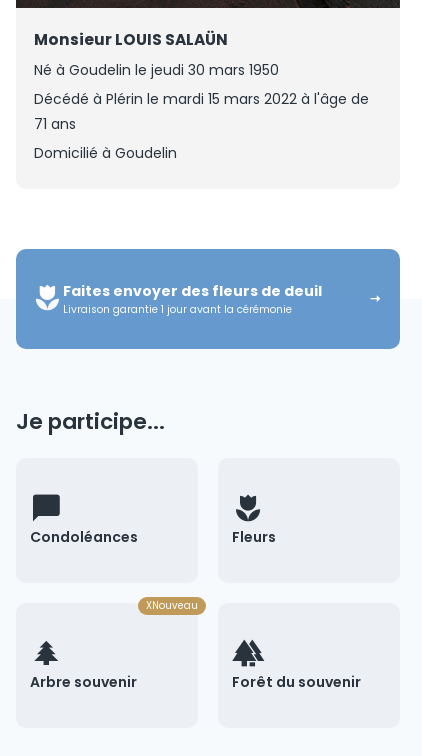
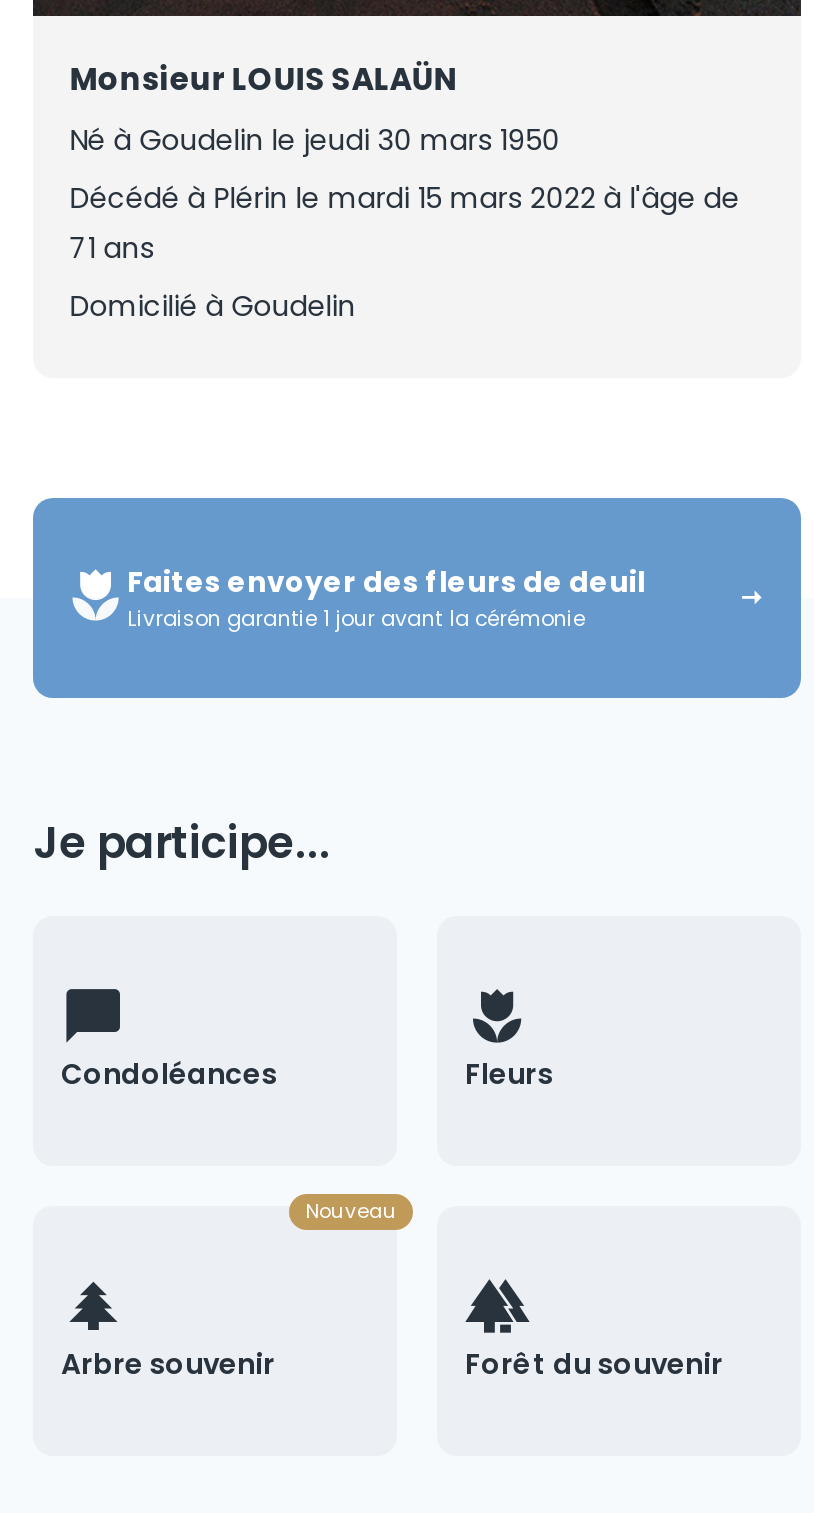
- XNouveau
+ Nouveau
